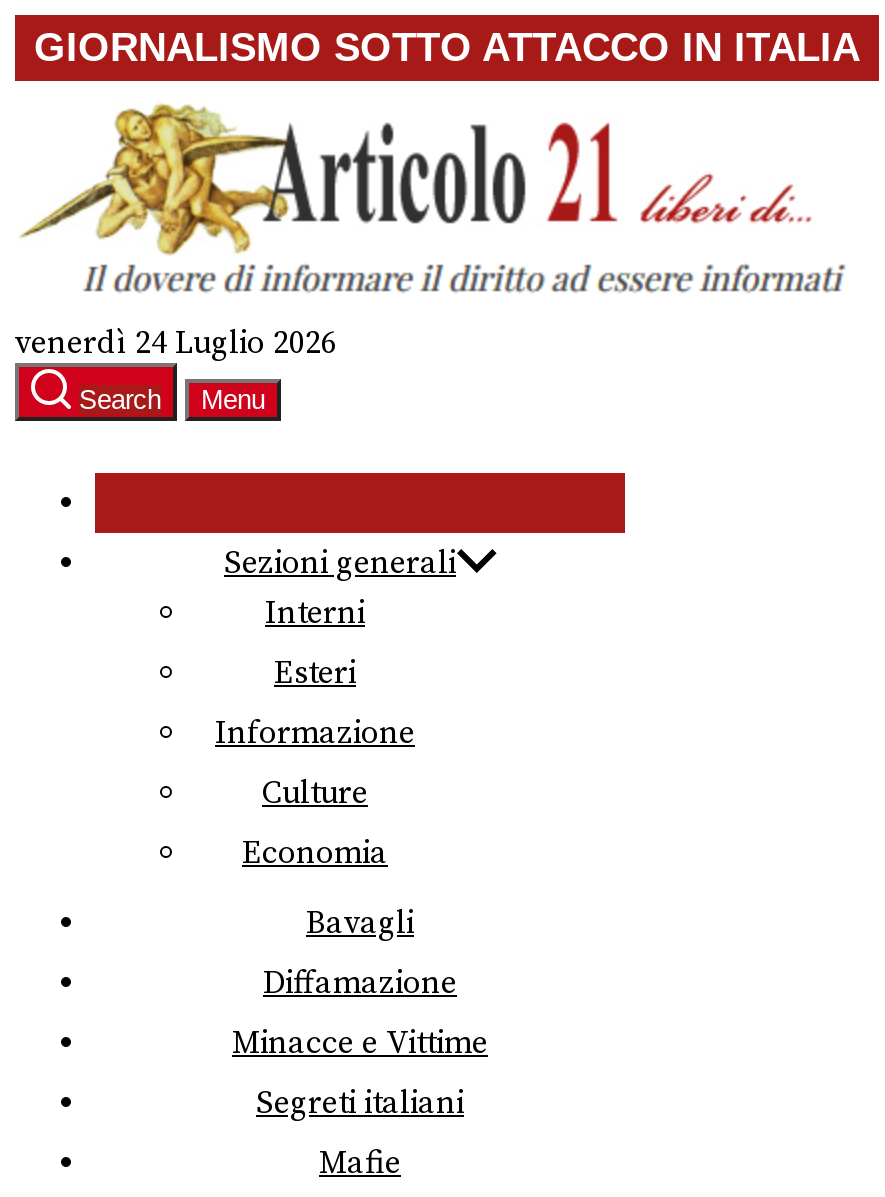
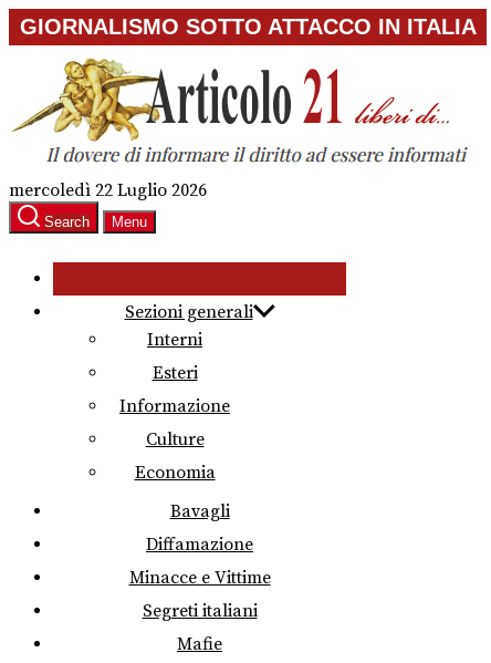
- venerdì 24 Luglio 2026
+ mercoledì 22 Luglio 2026
